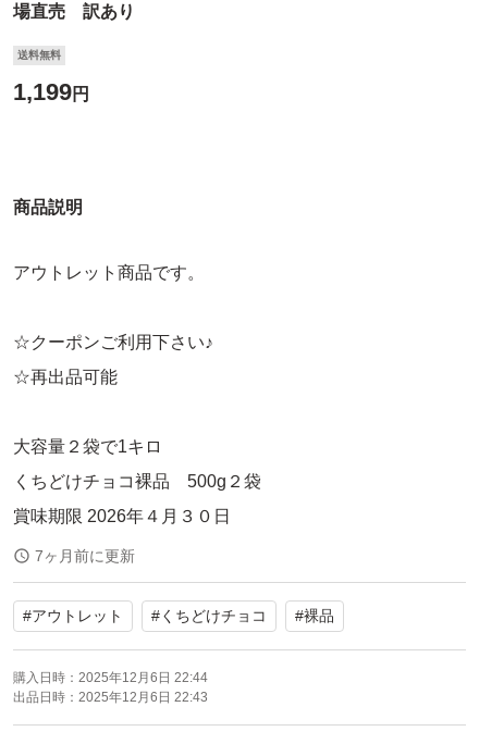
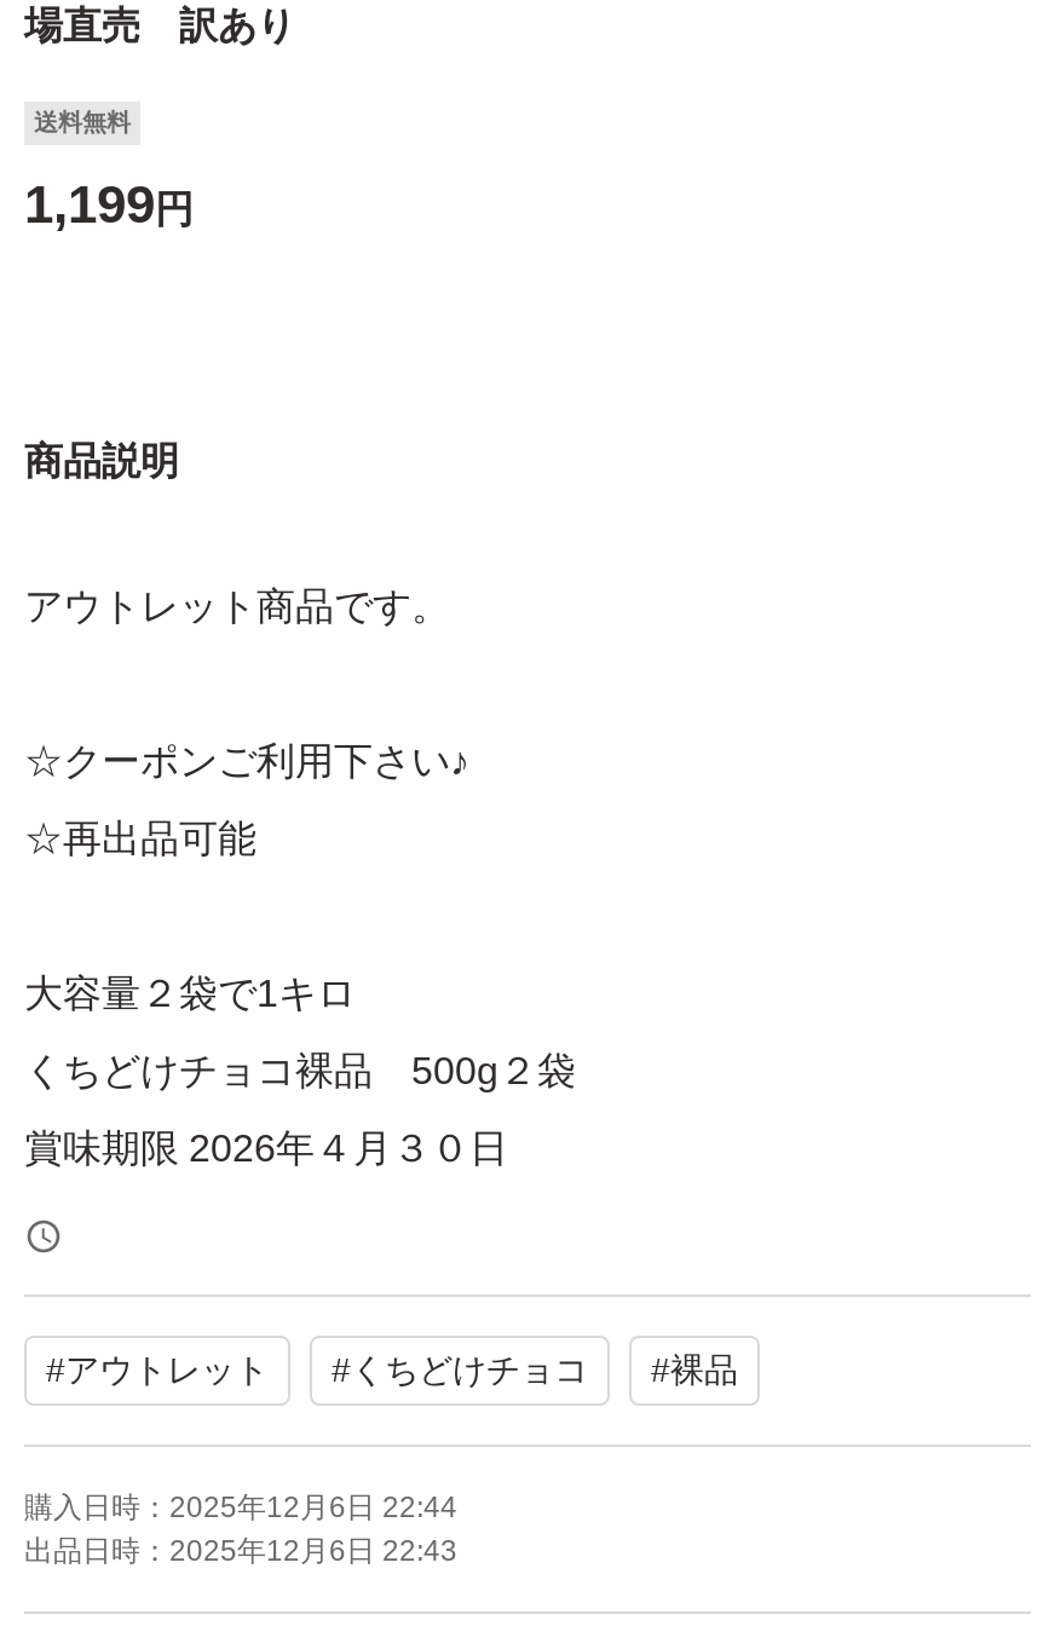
- 7ヶ月前に更新
